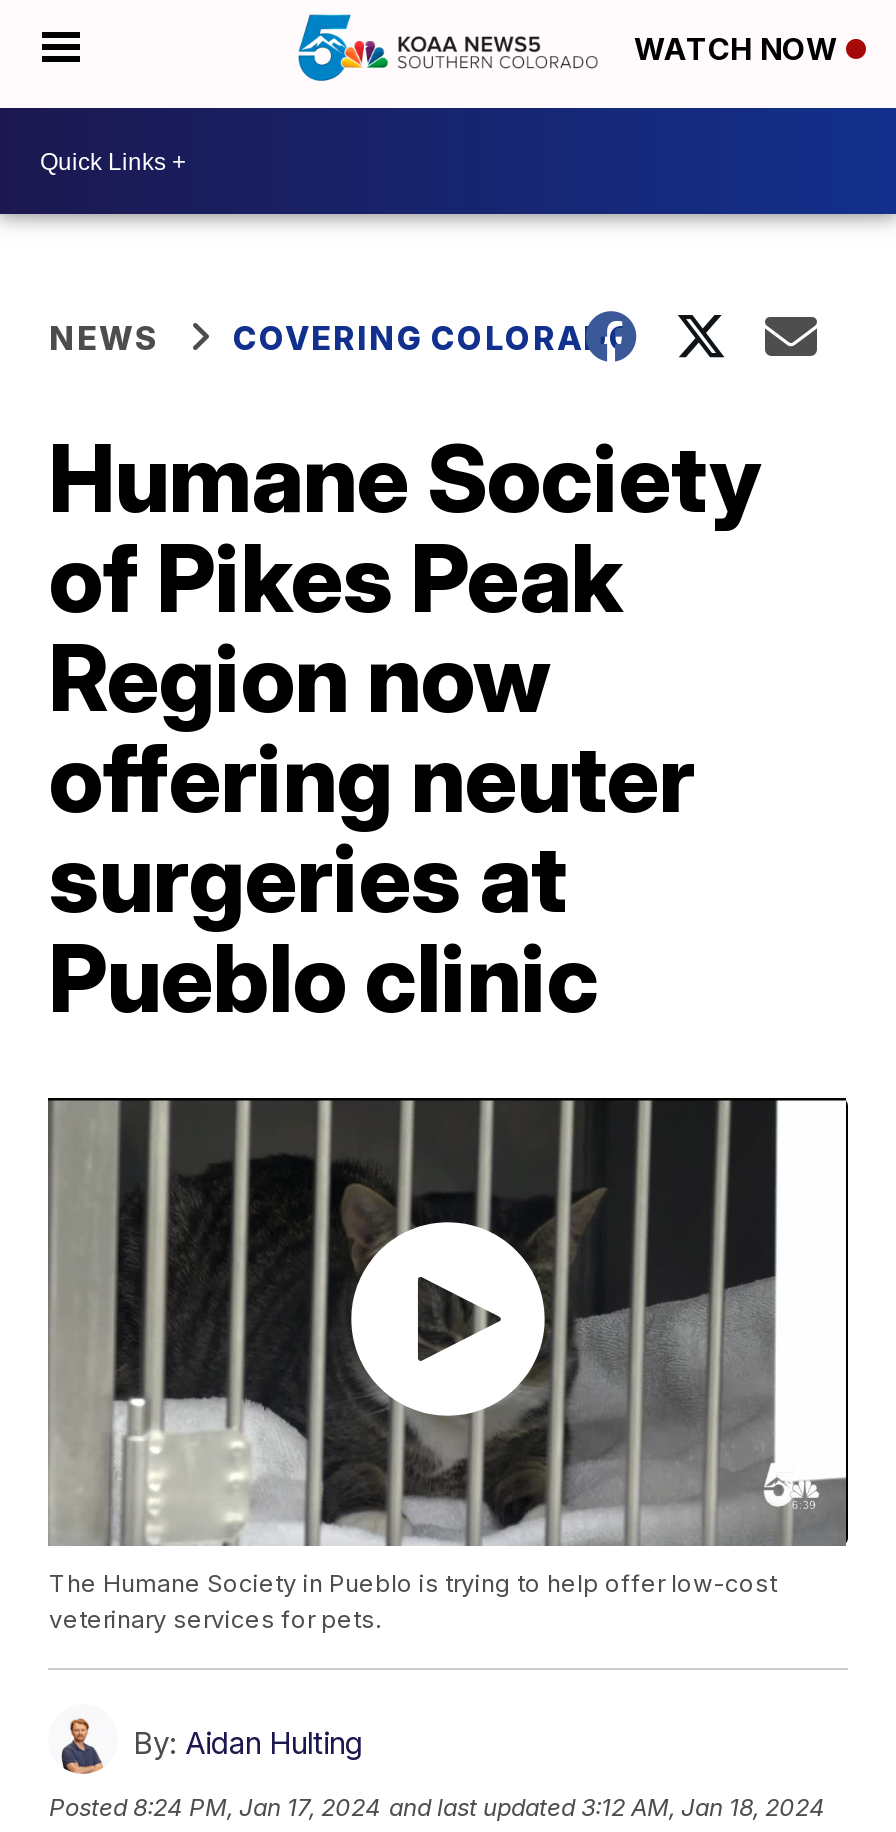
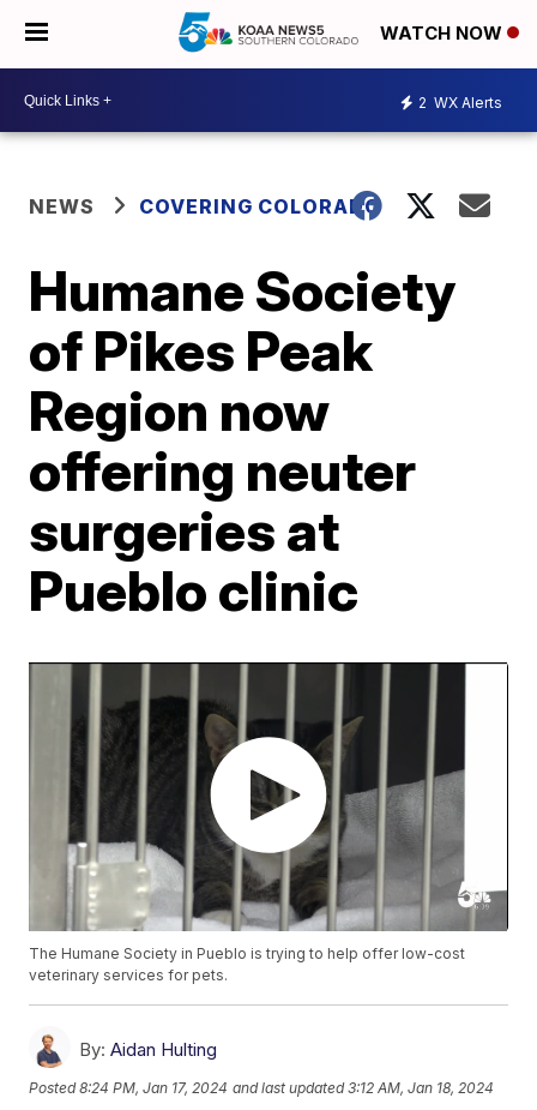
+ 2 WX Alerts
